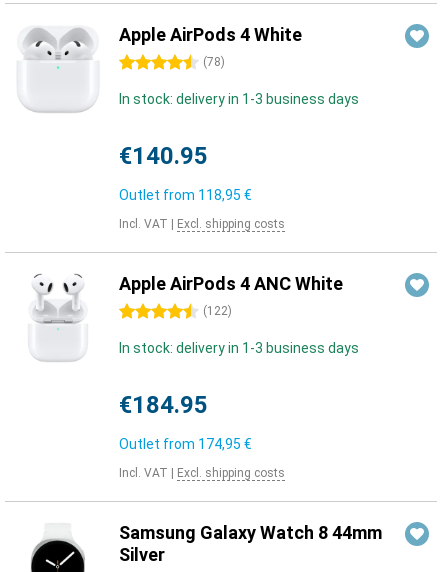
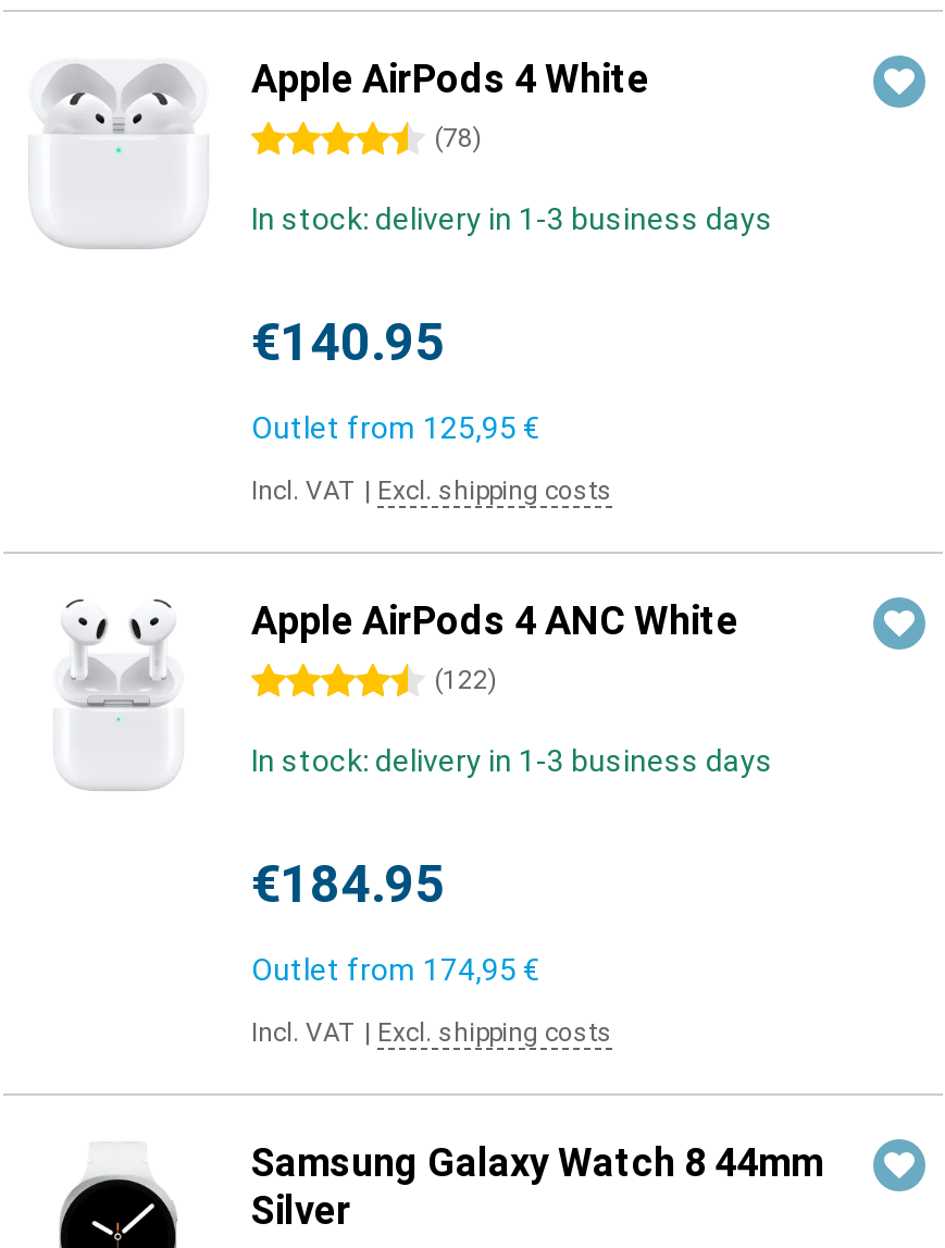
- Outlet from 118,95 €
+ Outlet from 125,95 €
